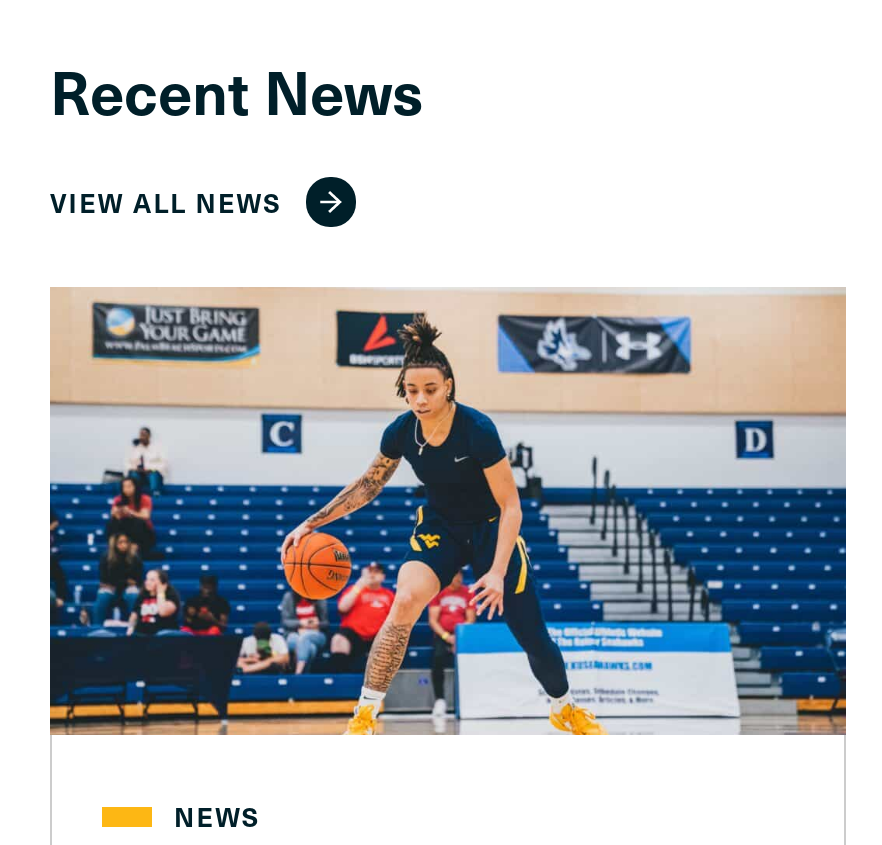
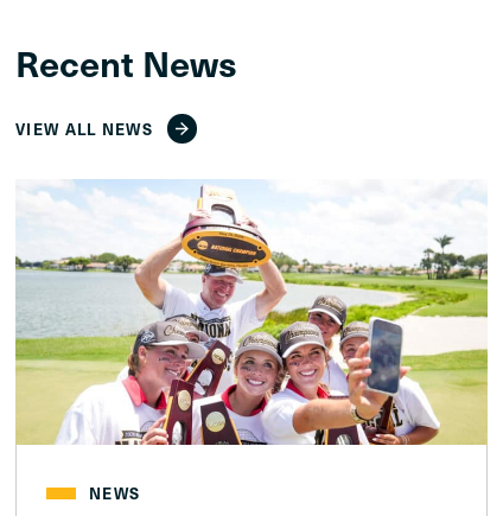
- [image]
+ [image]
